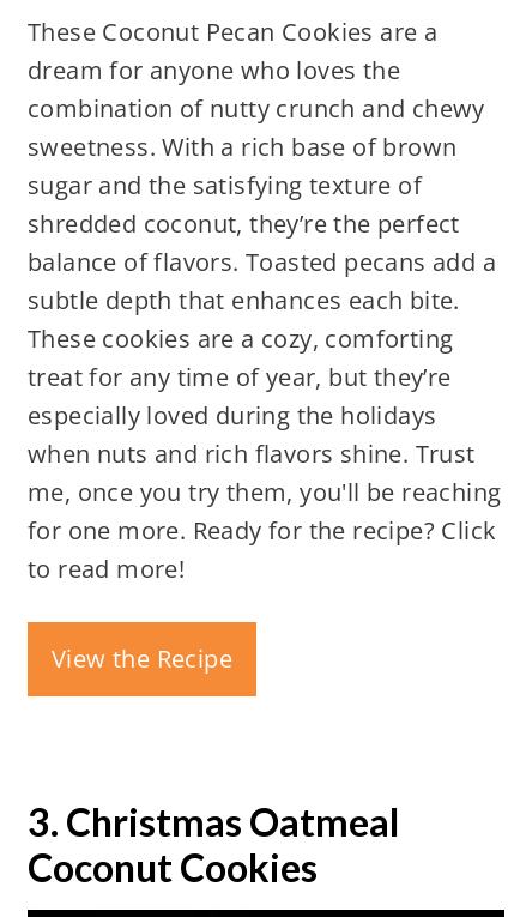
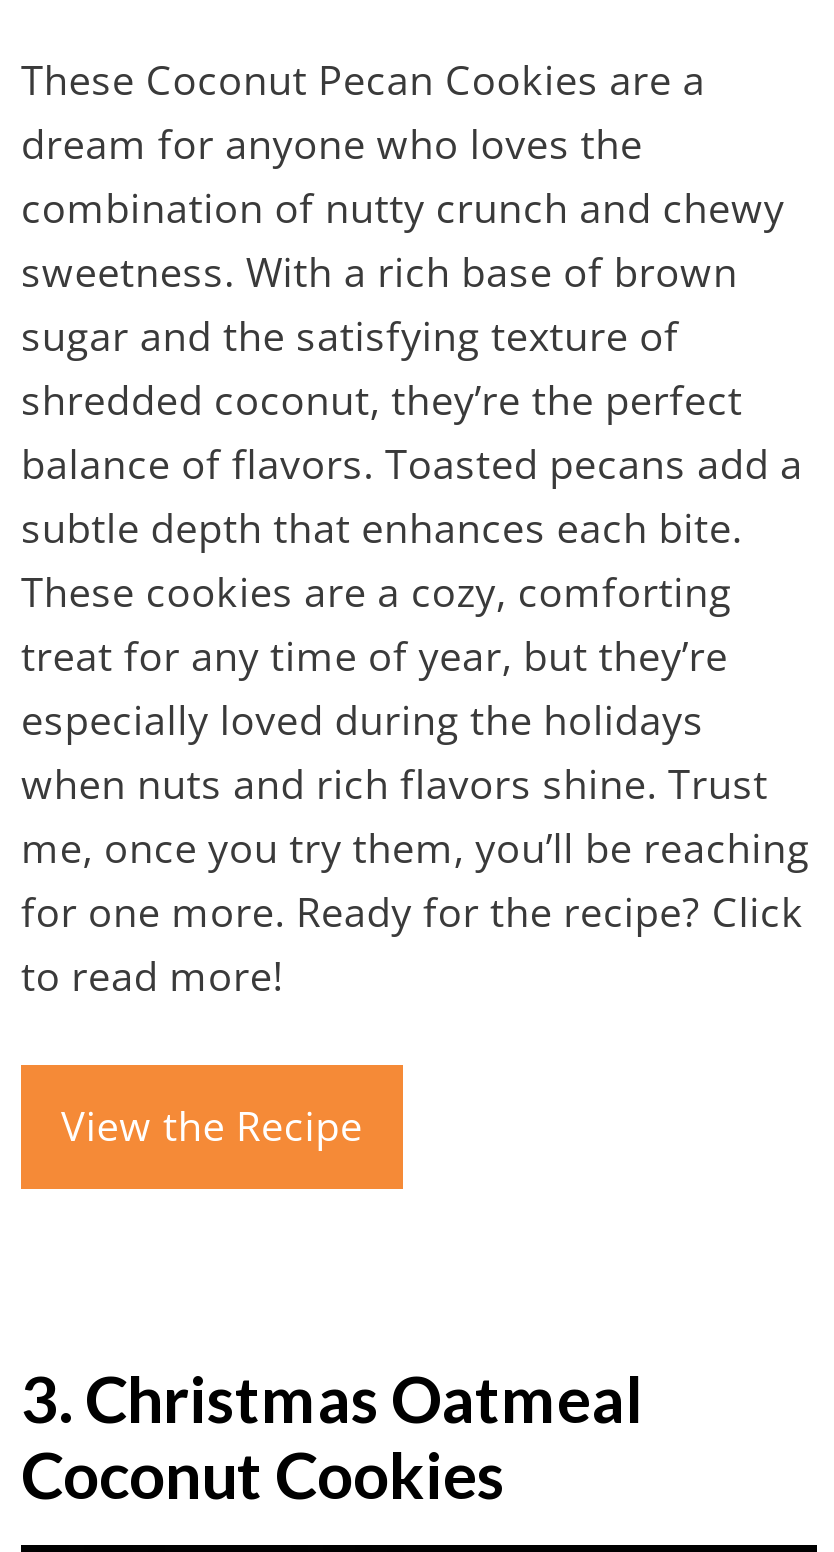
- me, once you try them, you'll be reaching
+ me, once you try them, you’ll be reaching
